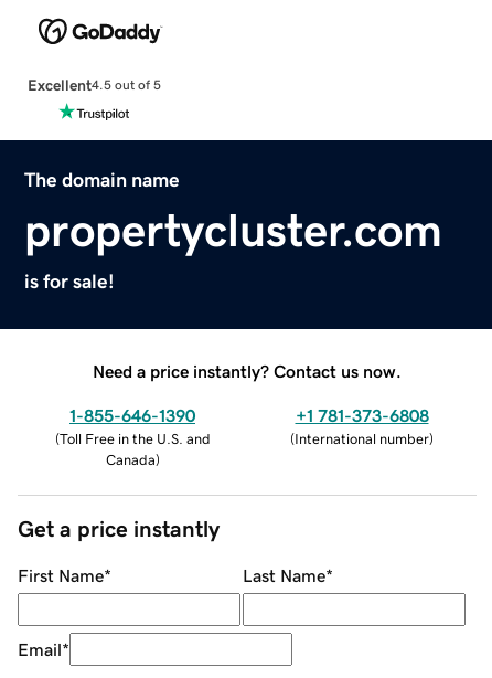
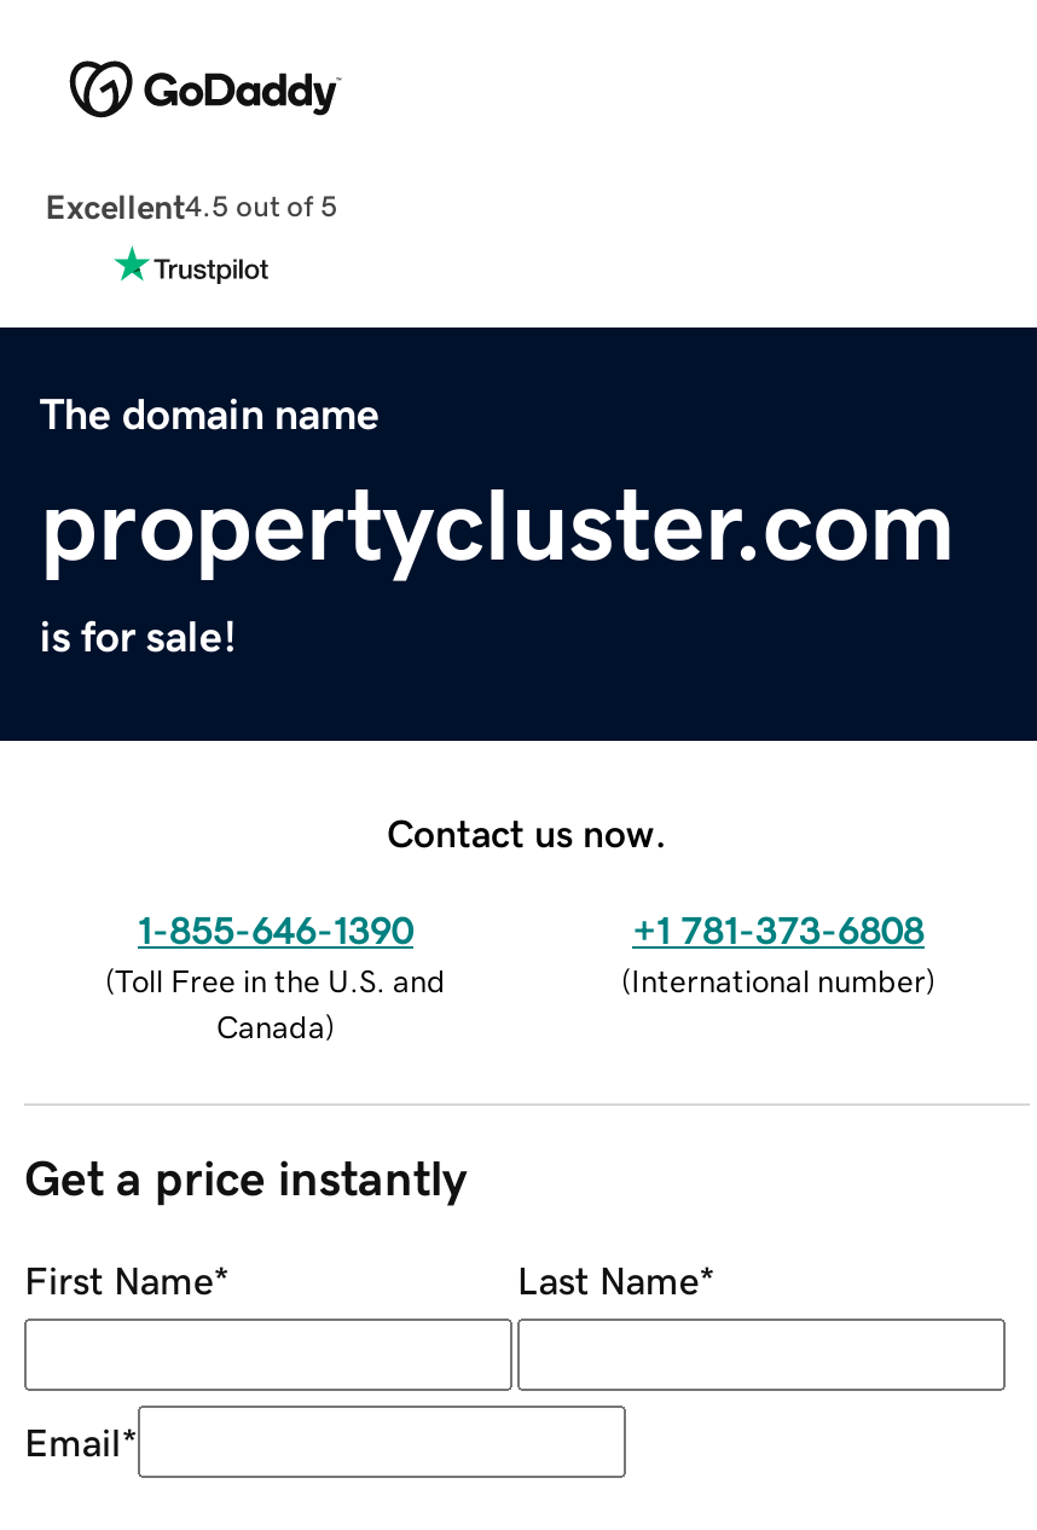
- Need a price instantly? Contact us now.
+ Contact us now.
